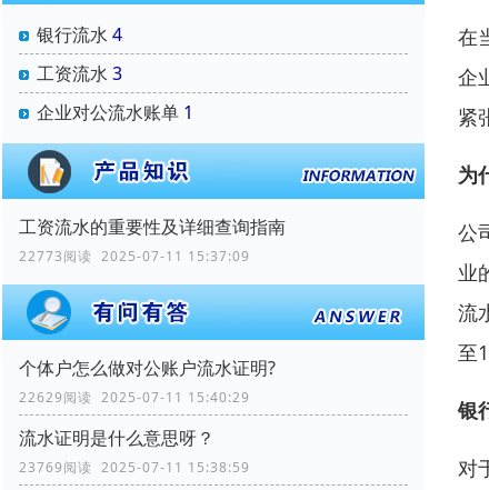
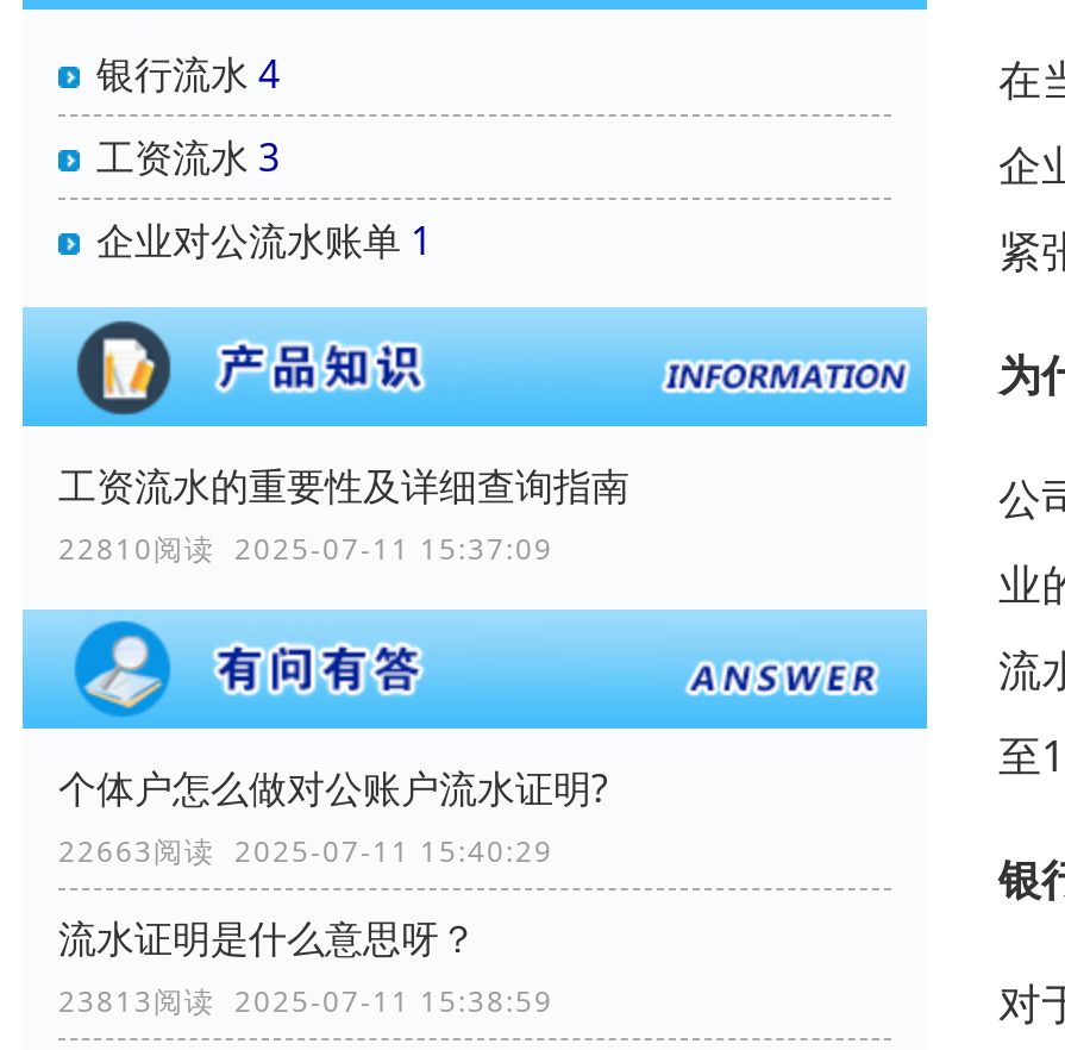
- 22773阅读 2025-07-11 15:37:09
+ 22810阅读 2025-07-11 15:37:09

- 22629阅读 2025-07-11 15:40:29
+ 22663阅读 2025-07-11 15:40:29

- 23769阅读 2025-07-11 15:38:59
+ 23813阅读 2025-07-11 15:38:59
